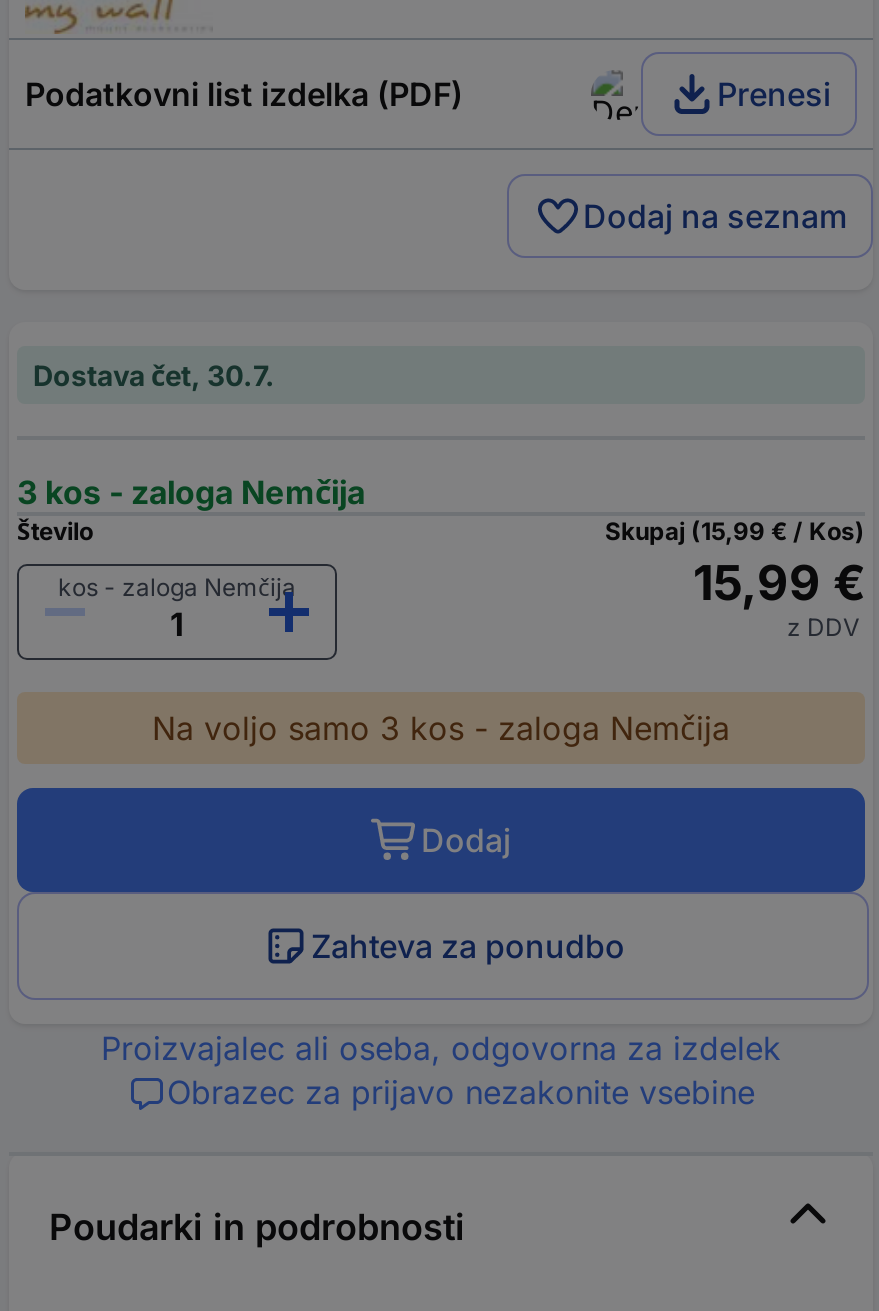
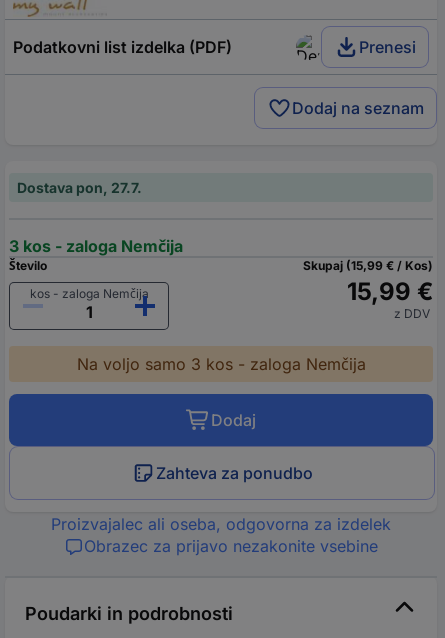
- Dostava čet, 30.7.
+ Dostava pon, 27.7.
